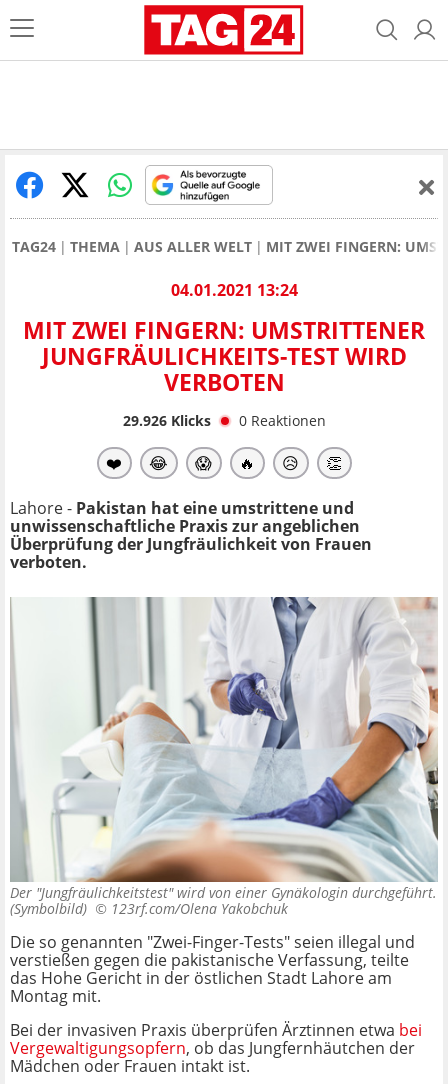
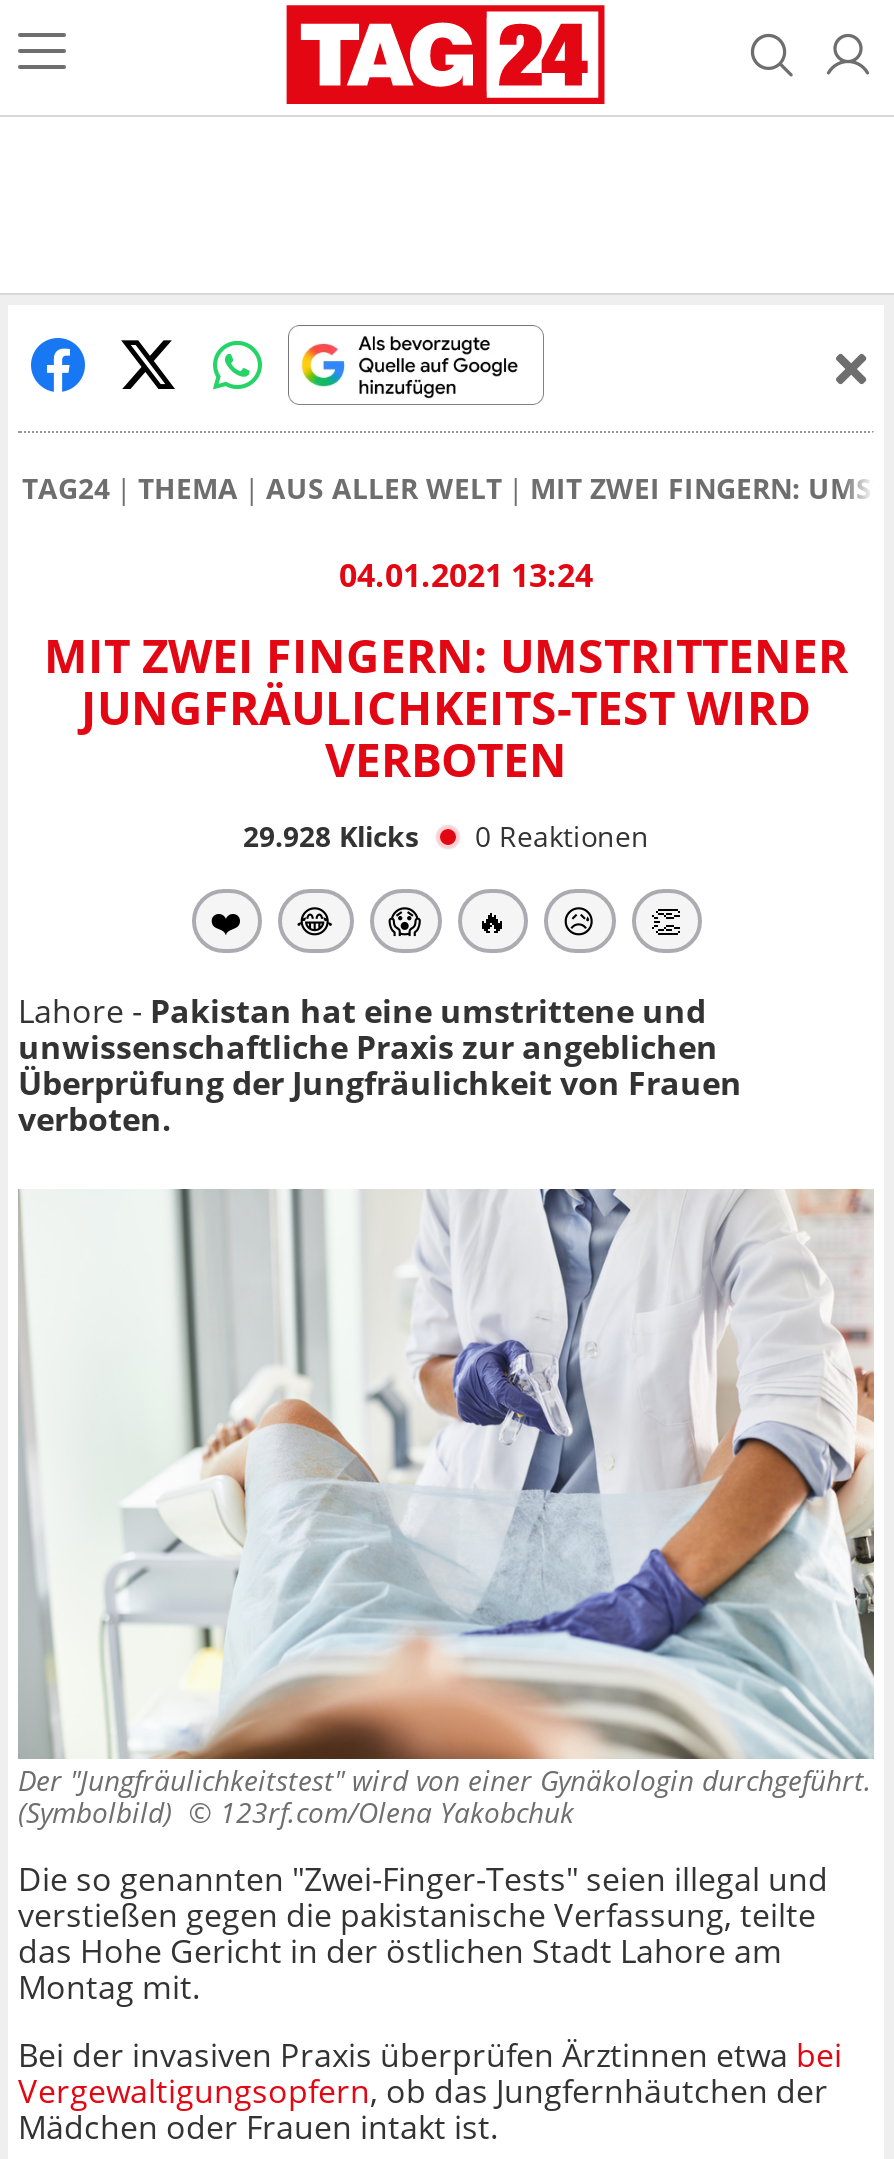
- 29.926 Klicks 0 Reaktionen
+ 29.928 Klicks 0 Reaktionen
